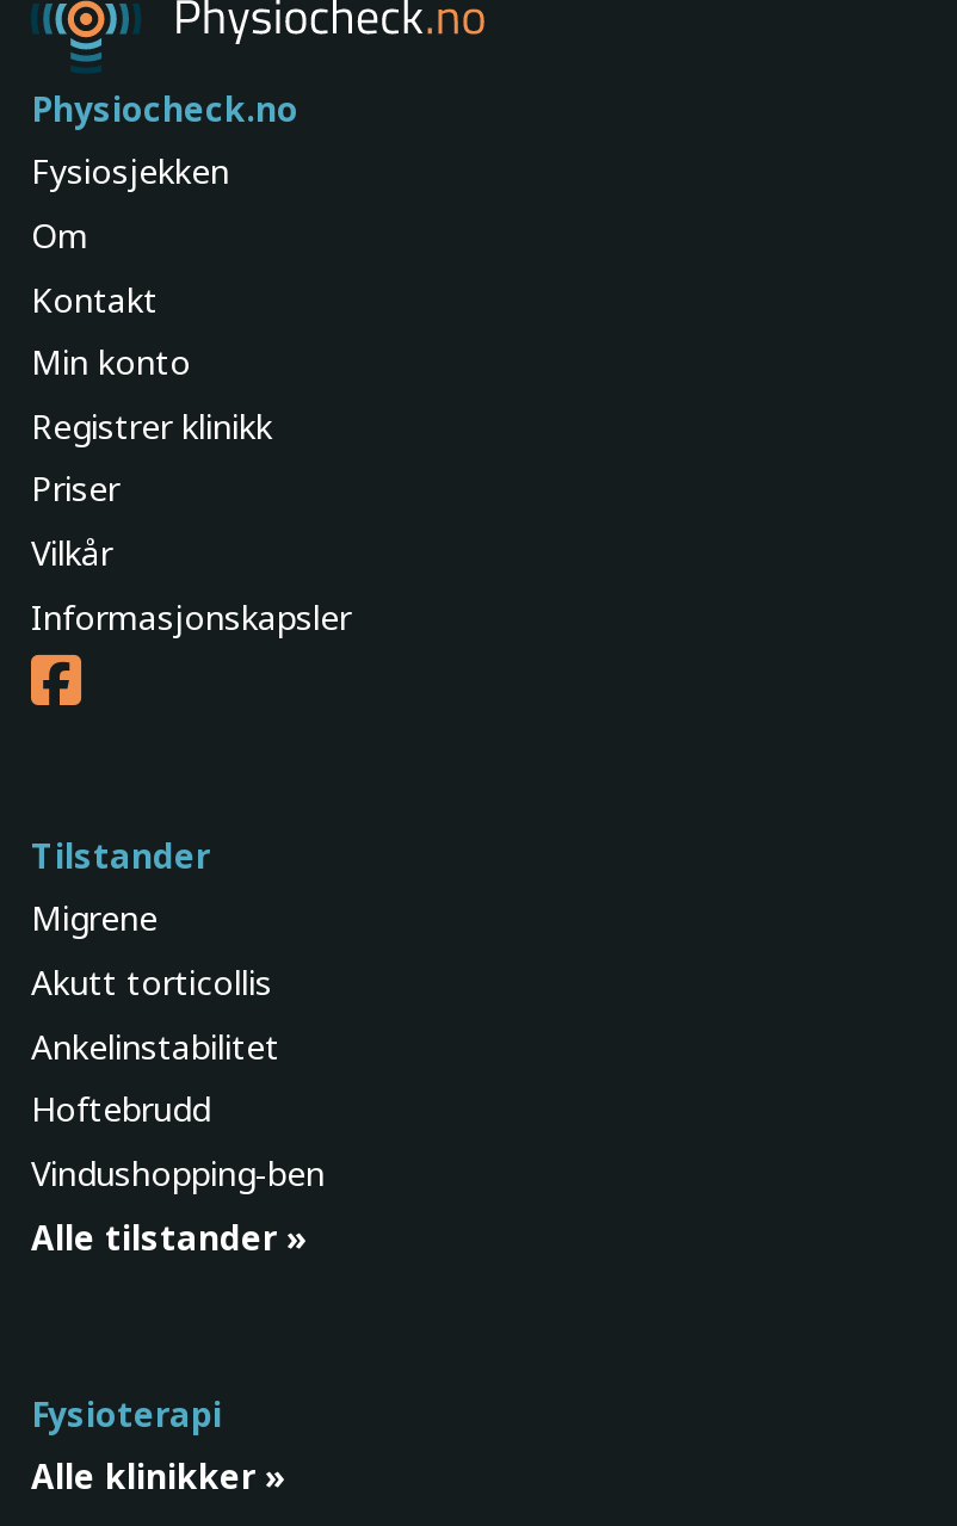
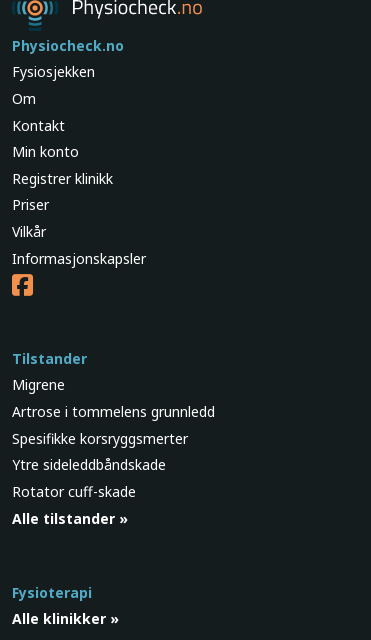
- Akutt torticollis
- Ankelinstabilitet
- Hoftebrudd
- Vindushopping-ben
+ Artrose i tommelens grunnledd
+ Spesifikke korsryggsmerter
+ Ytre sideleddbåndskade
+ Rotator cuff-skade
